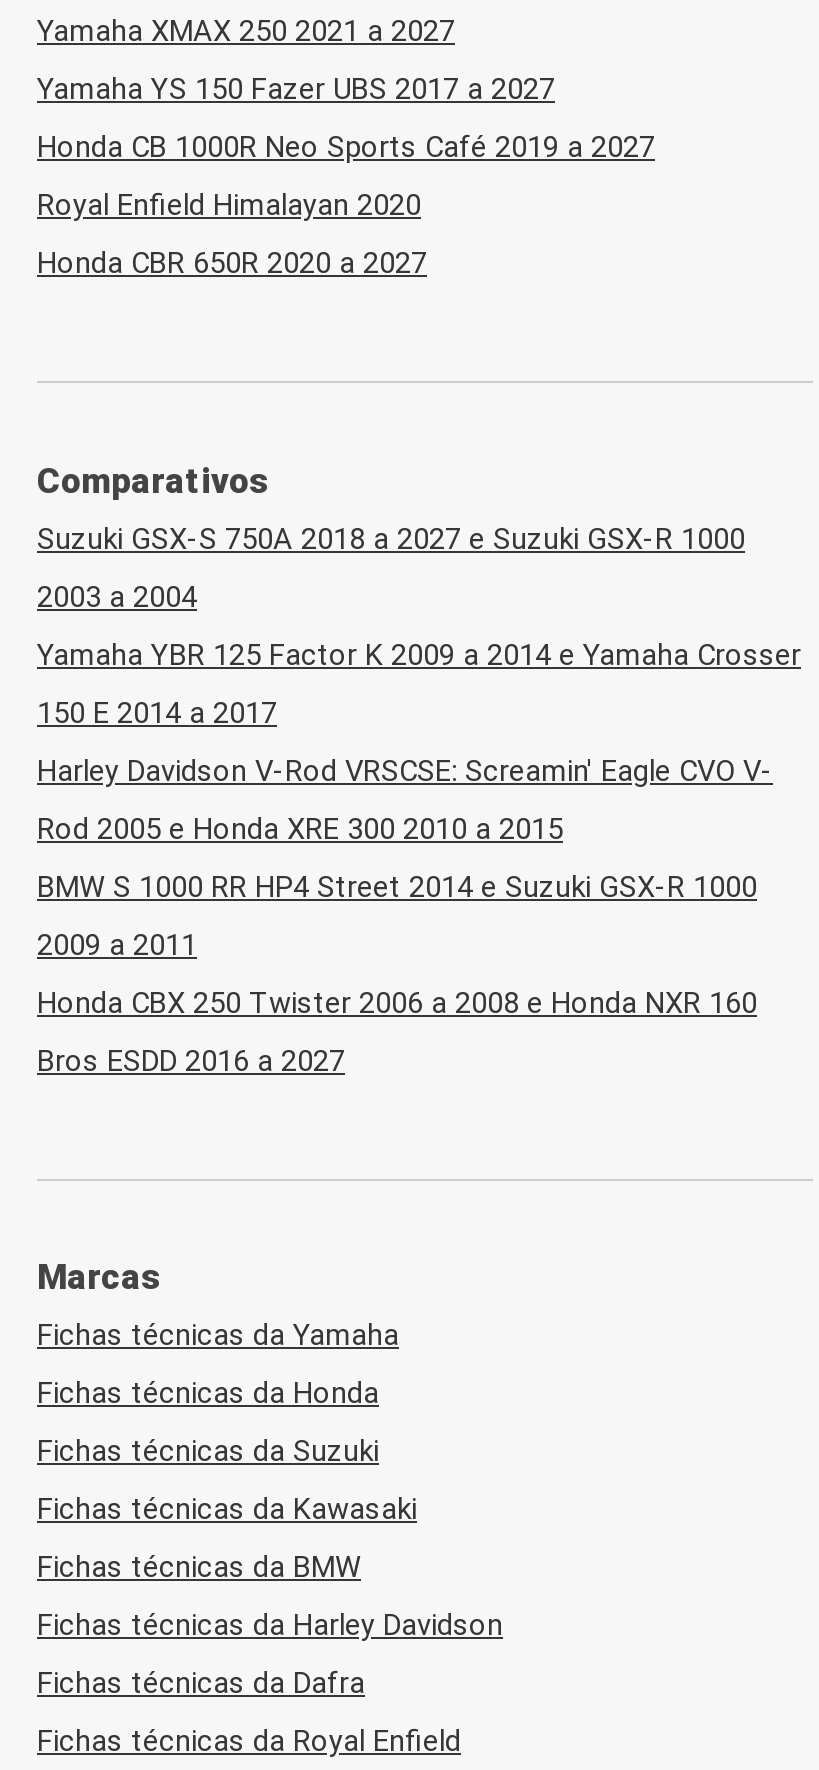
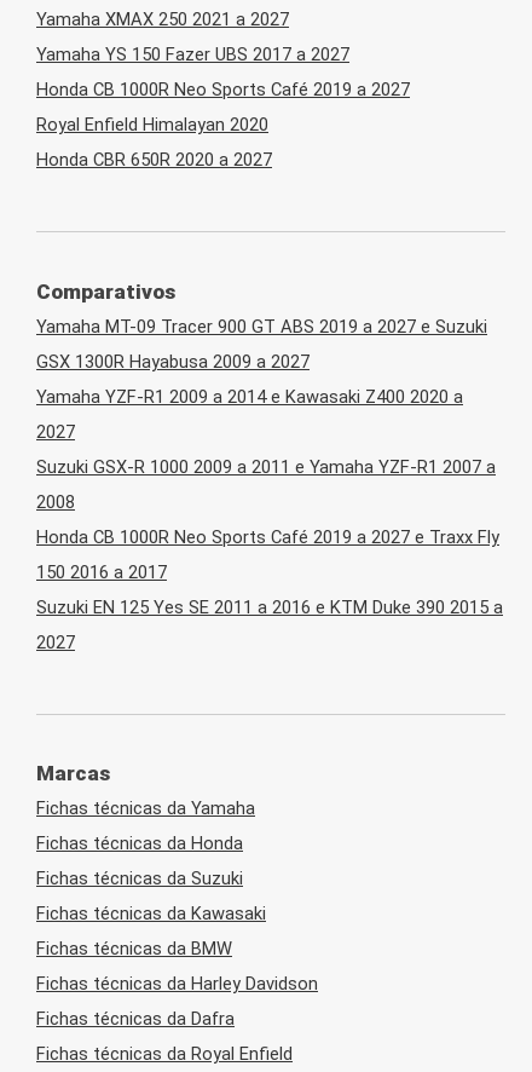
- Suzuki GSX-S 750A 2018 a 2027 e Suzuki GSX-R 1000
+ Yamaha MT-09 Tracer 900 GT ABS 2019 a 2027 e Suzuki

- 2003 a 2004
+ GSX 1300R Hayabusa 2009 a 2027

- Yamaha YBR 125 Factor K 2009 a 2014 e Yamaha Crosser
+ Yamaha YZF-R1 2009 a 2014 e Kawasaki Z400 2020 a

- 150 E 2014 a 2017
+ 2027

- Harley Davidson V-Rod VRSCSE: Screamin' Eagle CVO V-
+ Suzuki GSX-R 1000 2009 a 2011 e Yamaha YZF-R1 2007 a

- Rod 2005 e Honda XRE 300 2010 a 2015
+ 2008

- BMW S 1000 RR HP4 Street 2014 e Suzuki GSX-R 1000
+ Honda CB 1000R Neo Sports Café 2019 a 2027 e Traxx Fly

- 2009 a 2011
+ 150 2016 a 2017

- Honda CBX 250 Twister 2006 a 2008 e Honda NXR 160
+ Suzuki EN 125 Yes SE 2011 a 2016 e KTM Duke 390 2015 a

- Bros ESDD 2016 a 2027
+ 2027
